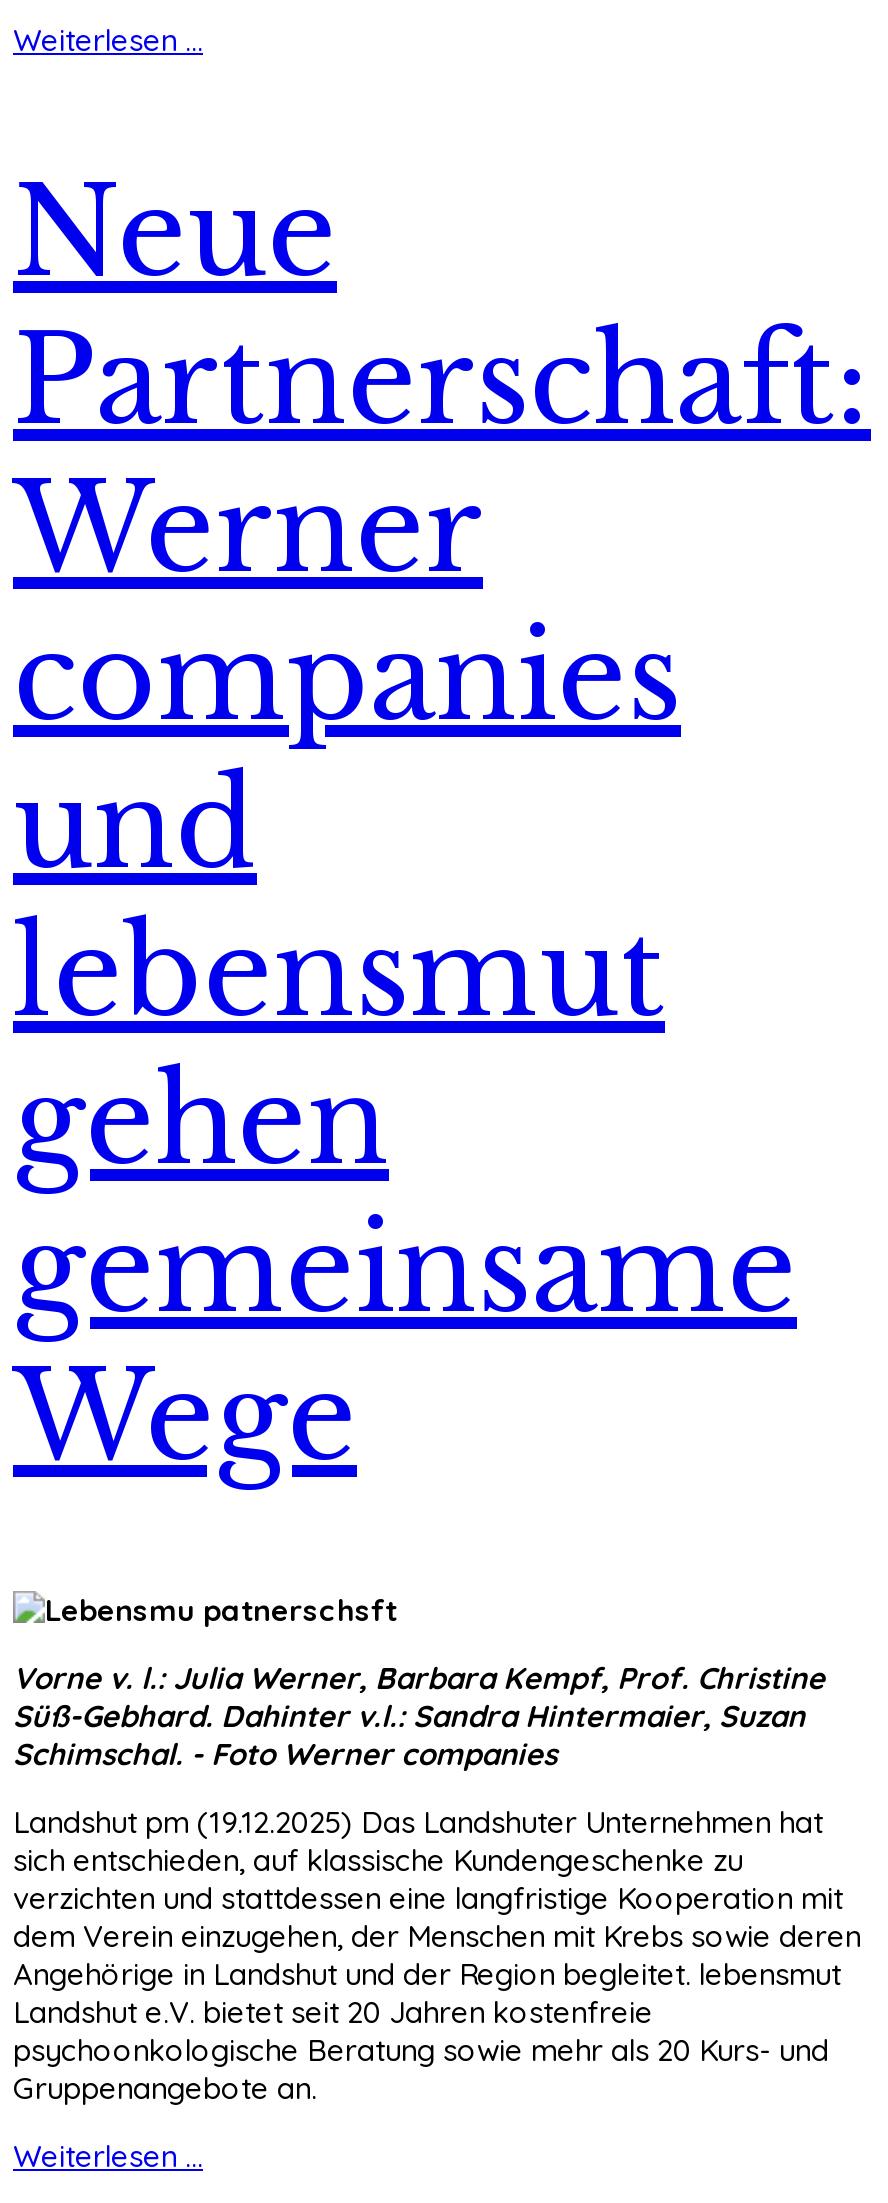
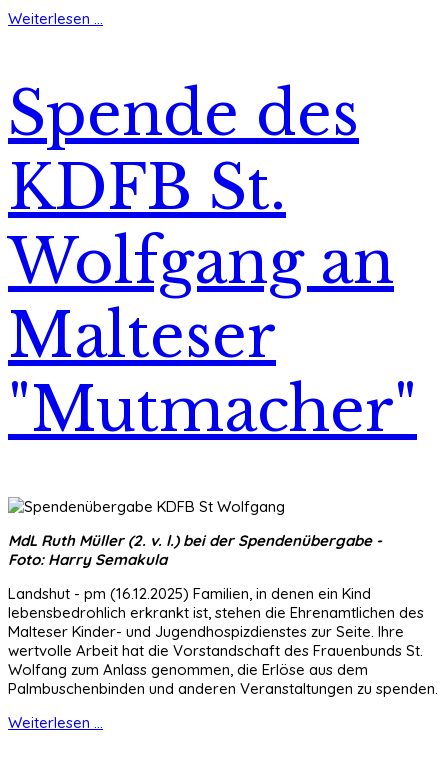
- Neue
- Partnerschaft:
- Werner
- companies
- und
- lebensmut
- gehen
- gemeinsame
- Wege
+ Spende des
+ KDFB St.
+ Wolfgang an
+ Malteser
+ "Mutmacher"

- Vorne v. l.: Julia Werner, Barbara Kempf, Prof. Christine
- Süß-Gebhard. Dahinter v.l.: Sandra Hintermaier, Suzan
- Schimschal. - Foto Werner companies
+ MdL Ruth Müller (2. v. l.) bei der Spendenübergabe -
+ Foto: Harry Semakula

- Landshut pm (19.12.2025) Das Landshuter Unternehmen hat
- sich entschieden, auf klassische Kundengeschenke zu
- verzichten und stattdessen eine langfristige Kooperation mit
- dem Verein einzugehen, der Menschen mit Krebs sowie deren
- Angehörige in Landshut und der Region begleitet. lebensmut
- Landshut e.V. bietet seit 20 Jahren kostenfreie
- psychoonkologische Beratung sowie mehr als 20 Kurs- und
- Gruppenangebote an.
+ Landshut - pm (16.12.2025) Familien, in denen ein Kind
+ lebensbedrohlich erkrankt ist, stehen die Ehrenamtlichen des
+ Malteser Kinder- und Jugendhospizdienstes zur Seite. Ihre
+ wertvolle Arbeit hat die Vorstandschaft des Frauenbunds St.
+ Wolfang zum Anlass genommen, die Erlöse aus dem
+ Palmbuschenbinden und anderen Veranstaltungen zu spenden.
